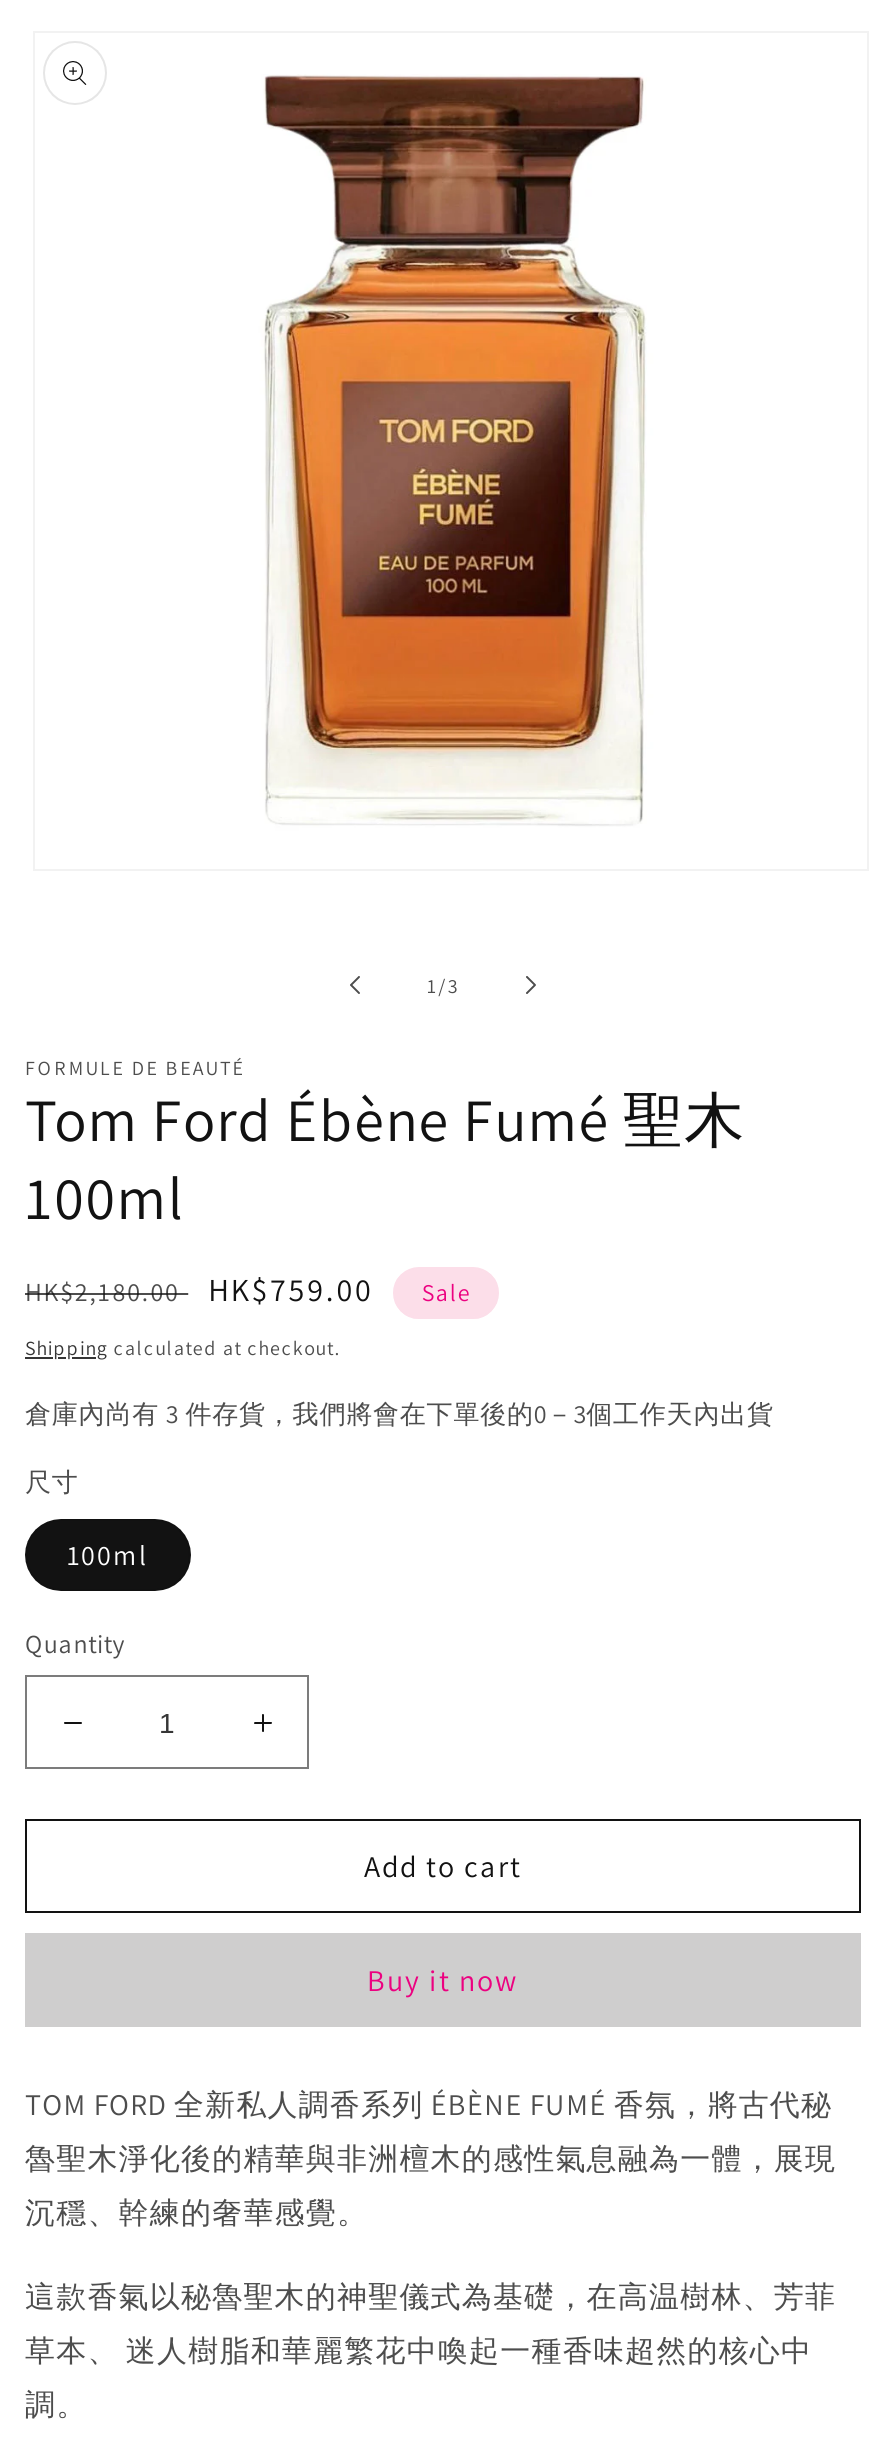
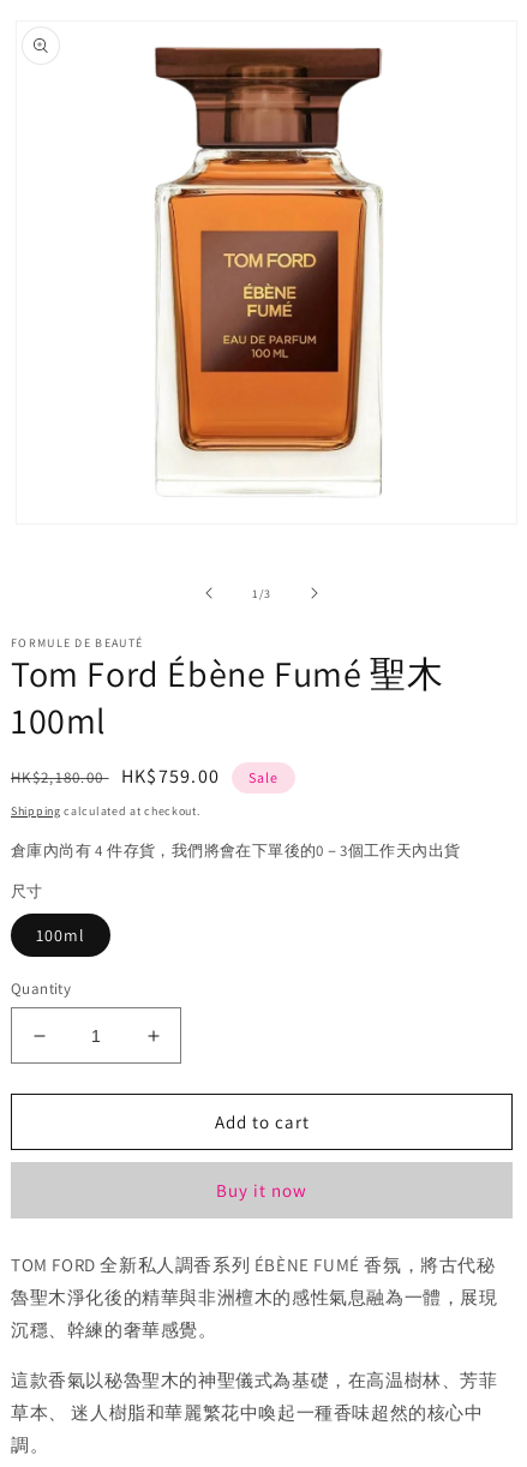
- 倉庫內尚有 3 件存貨，我們將會在下單後的0－3個工作天內出貨
+ 倉庫內尚有 4 件存貨，我們將會在下單後的0－3個工作天內出貨
